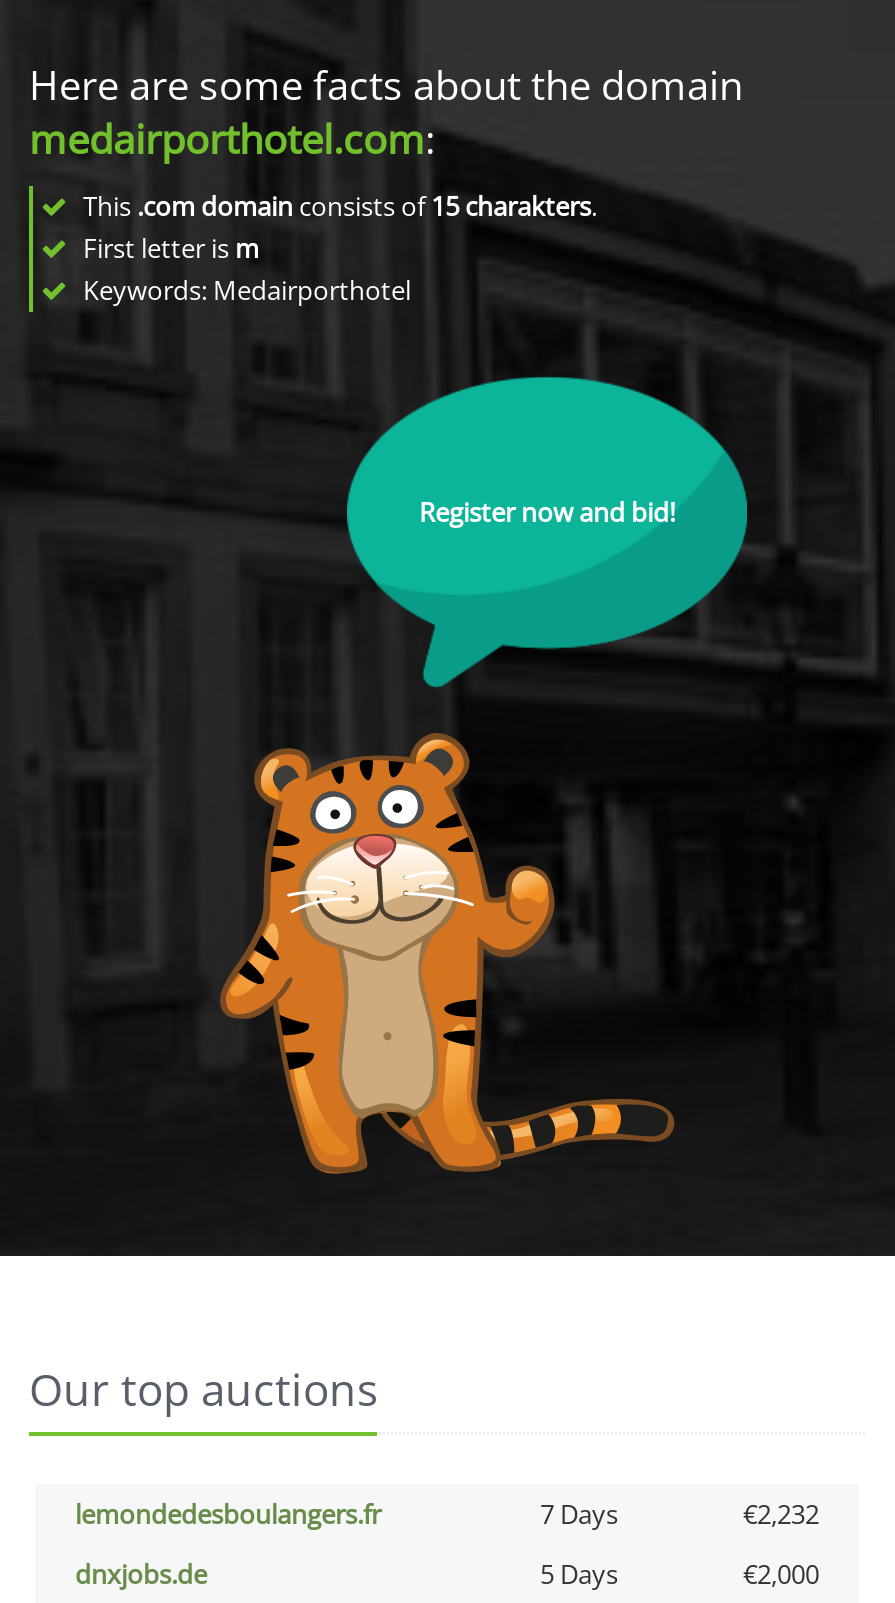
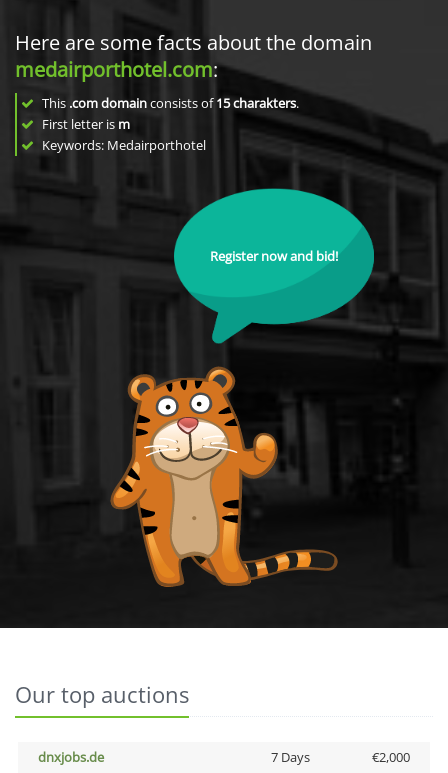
- lemondedesboulangers.fr
- 7 Days
- €2,232

- 5 Days
+ 7 Days
